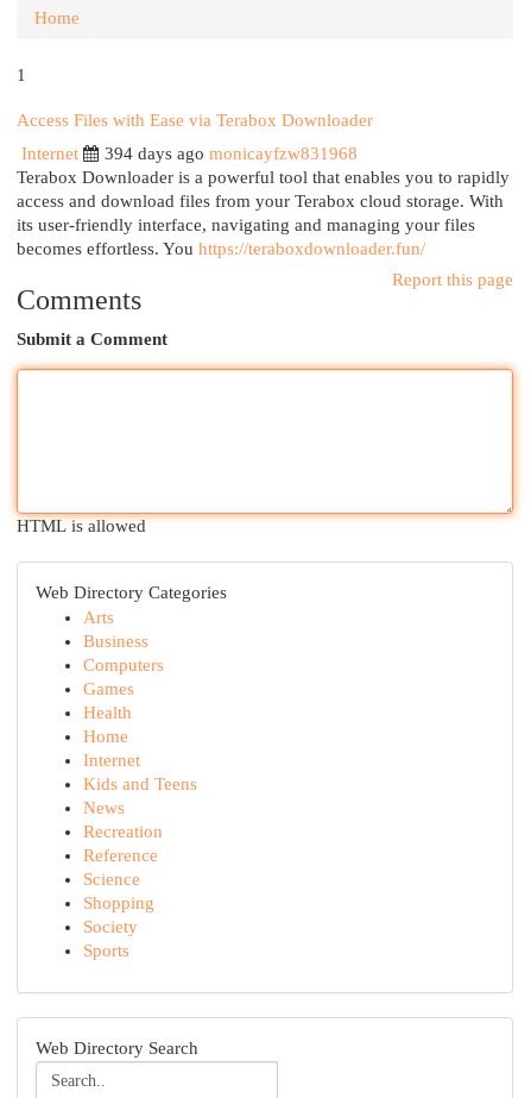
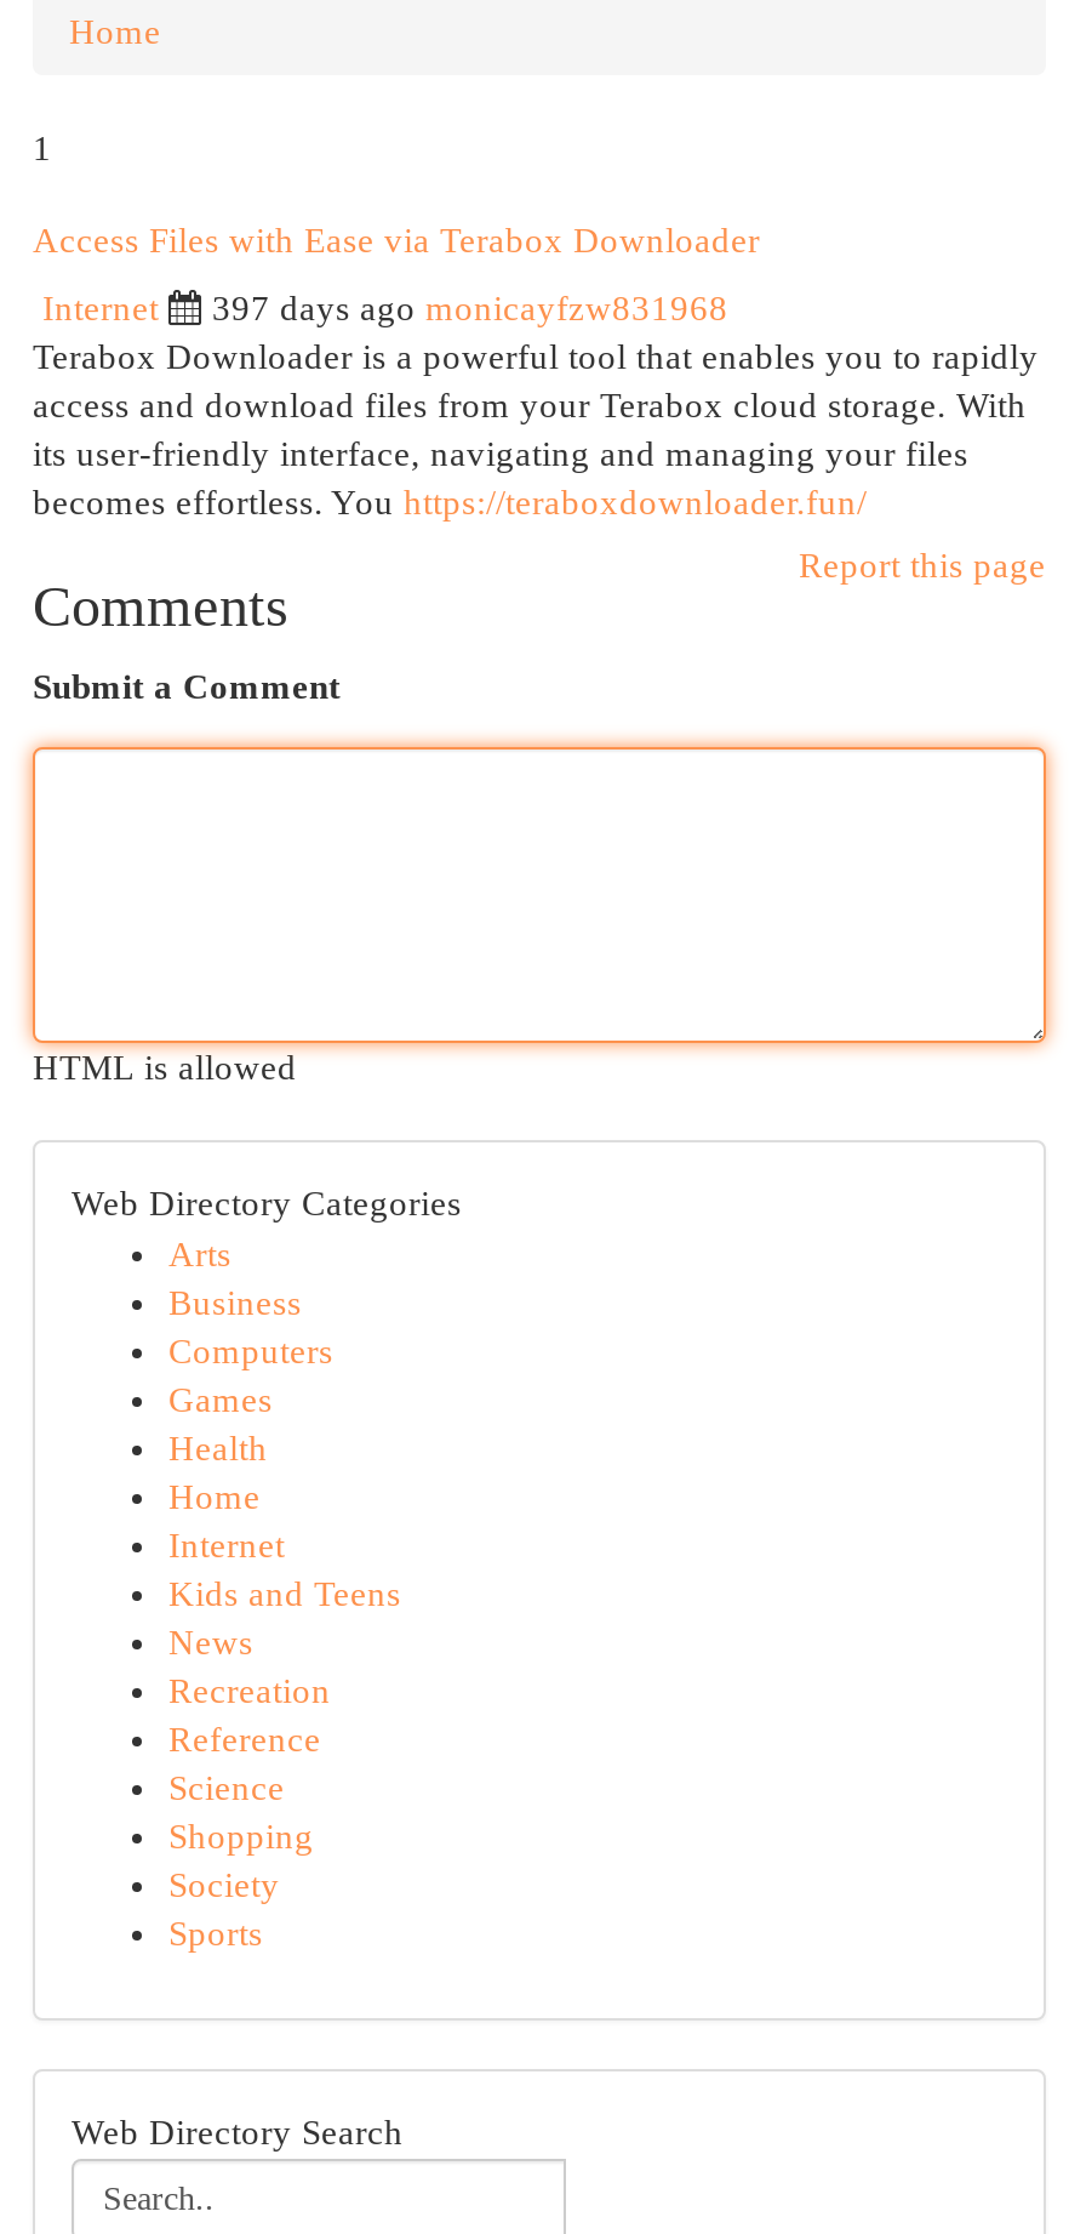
- 394 days ago monicayfzw831968
+ 397 days ago monicayfzw831968
